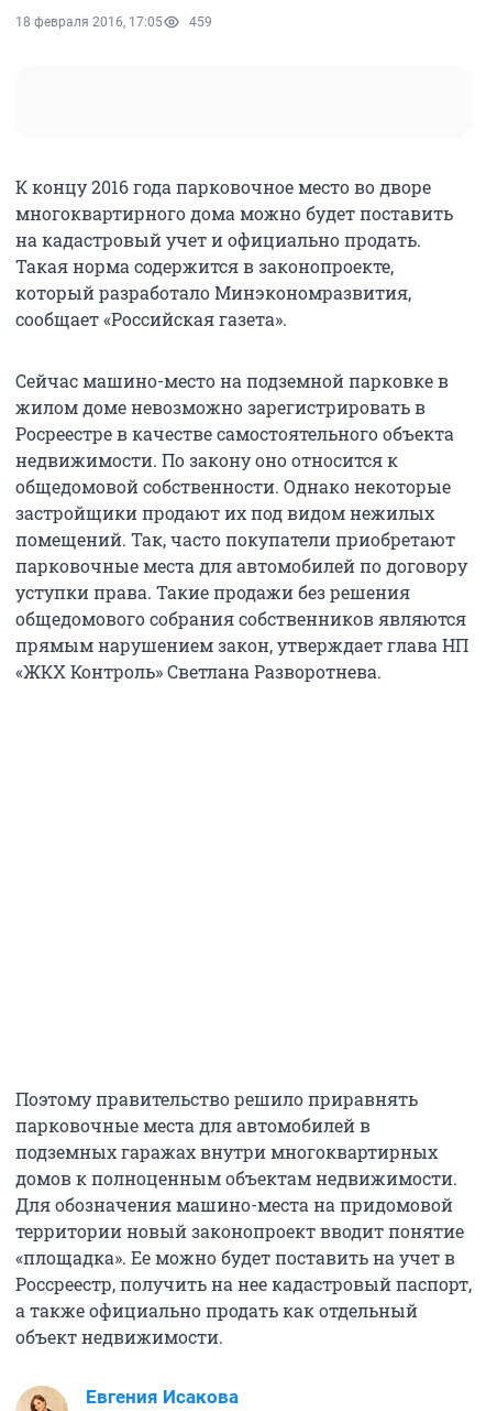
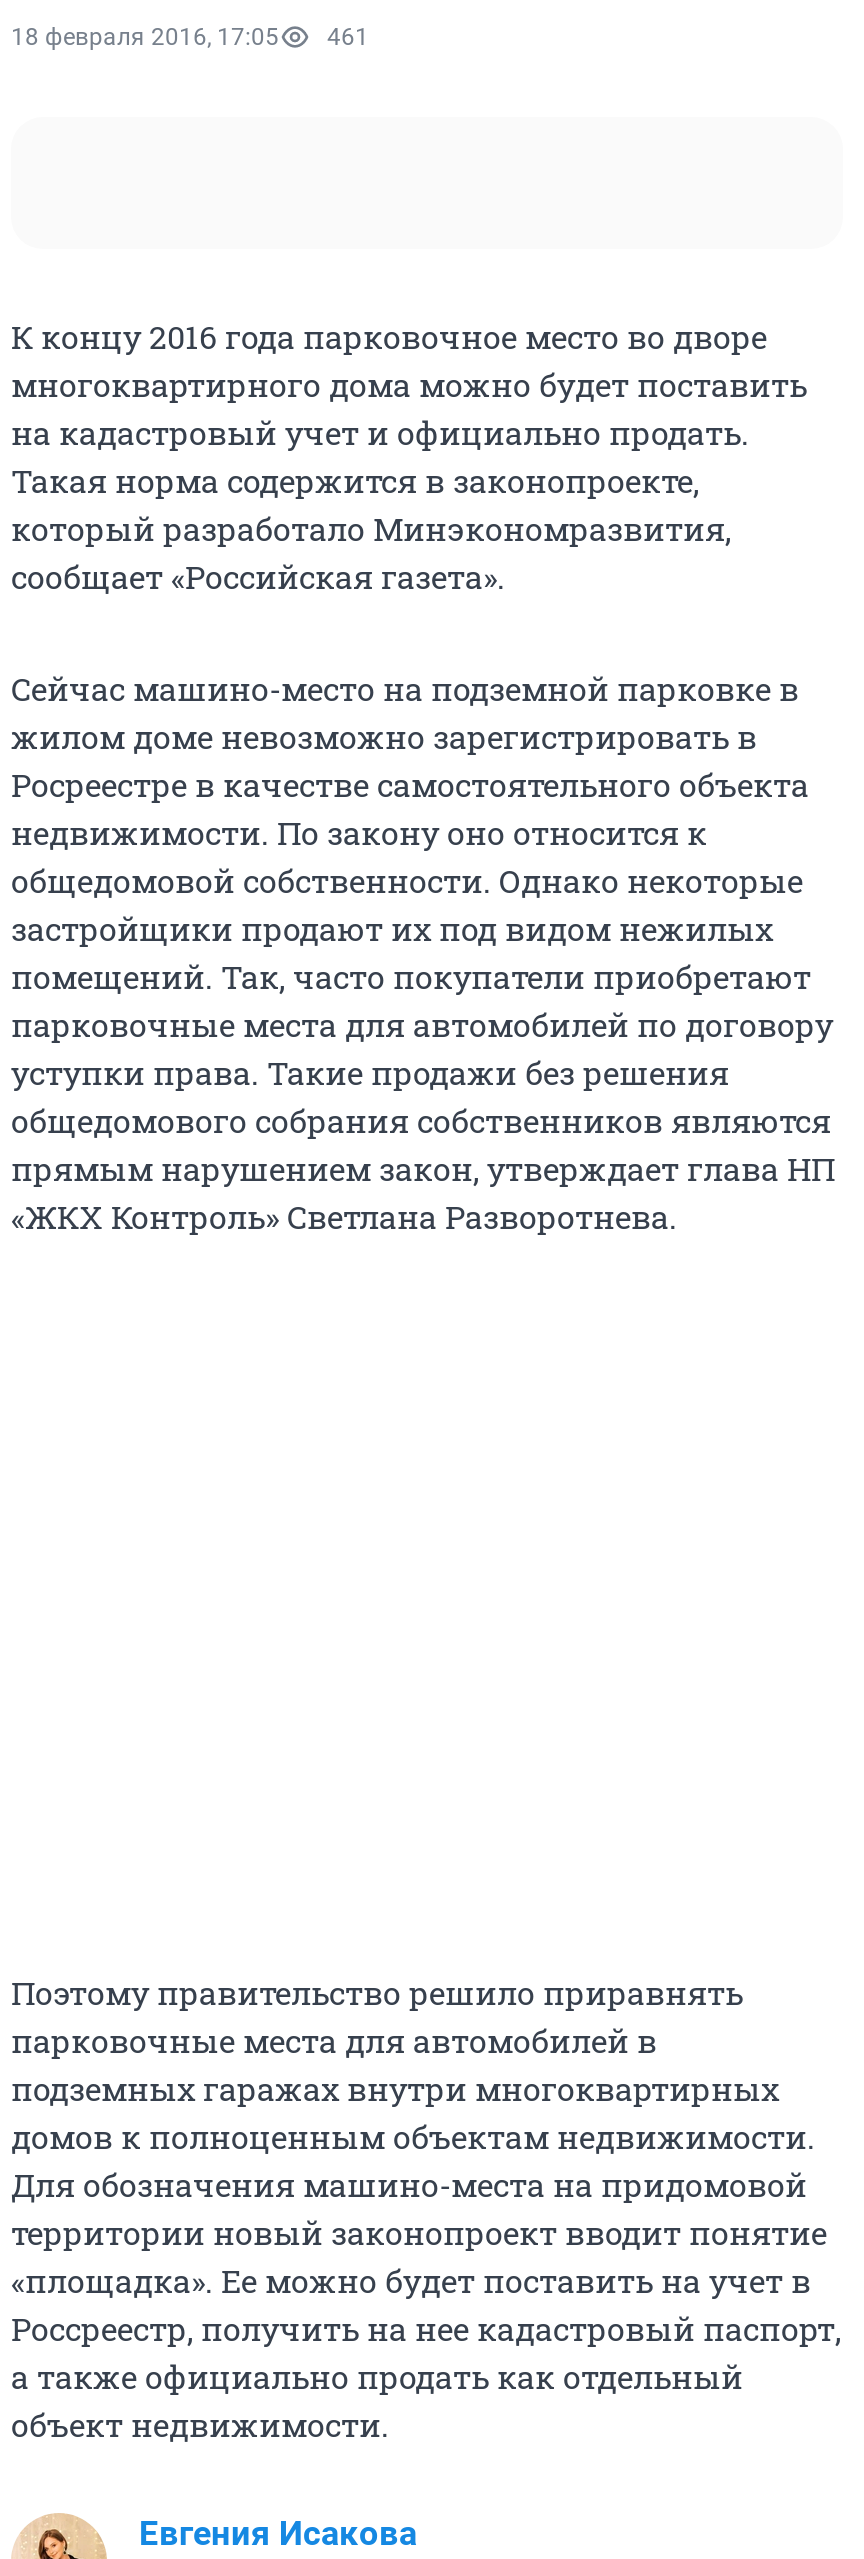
- 18 февраля 2016, 17:05 459
+ 18 февраля 2016, 17:05 461
